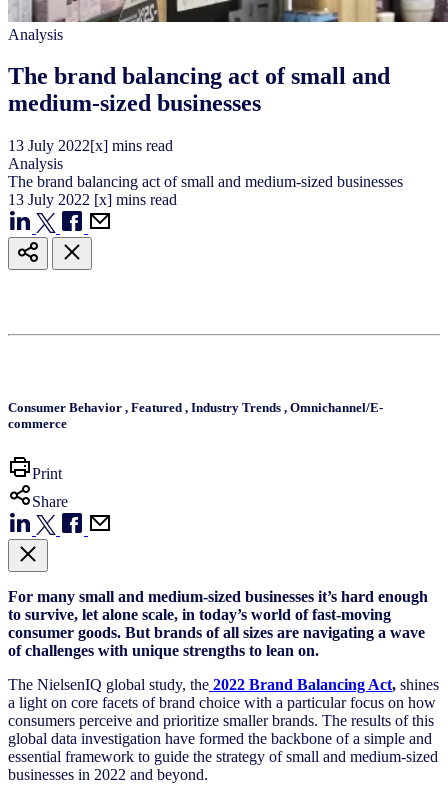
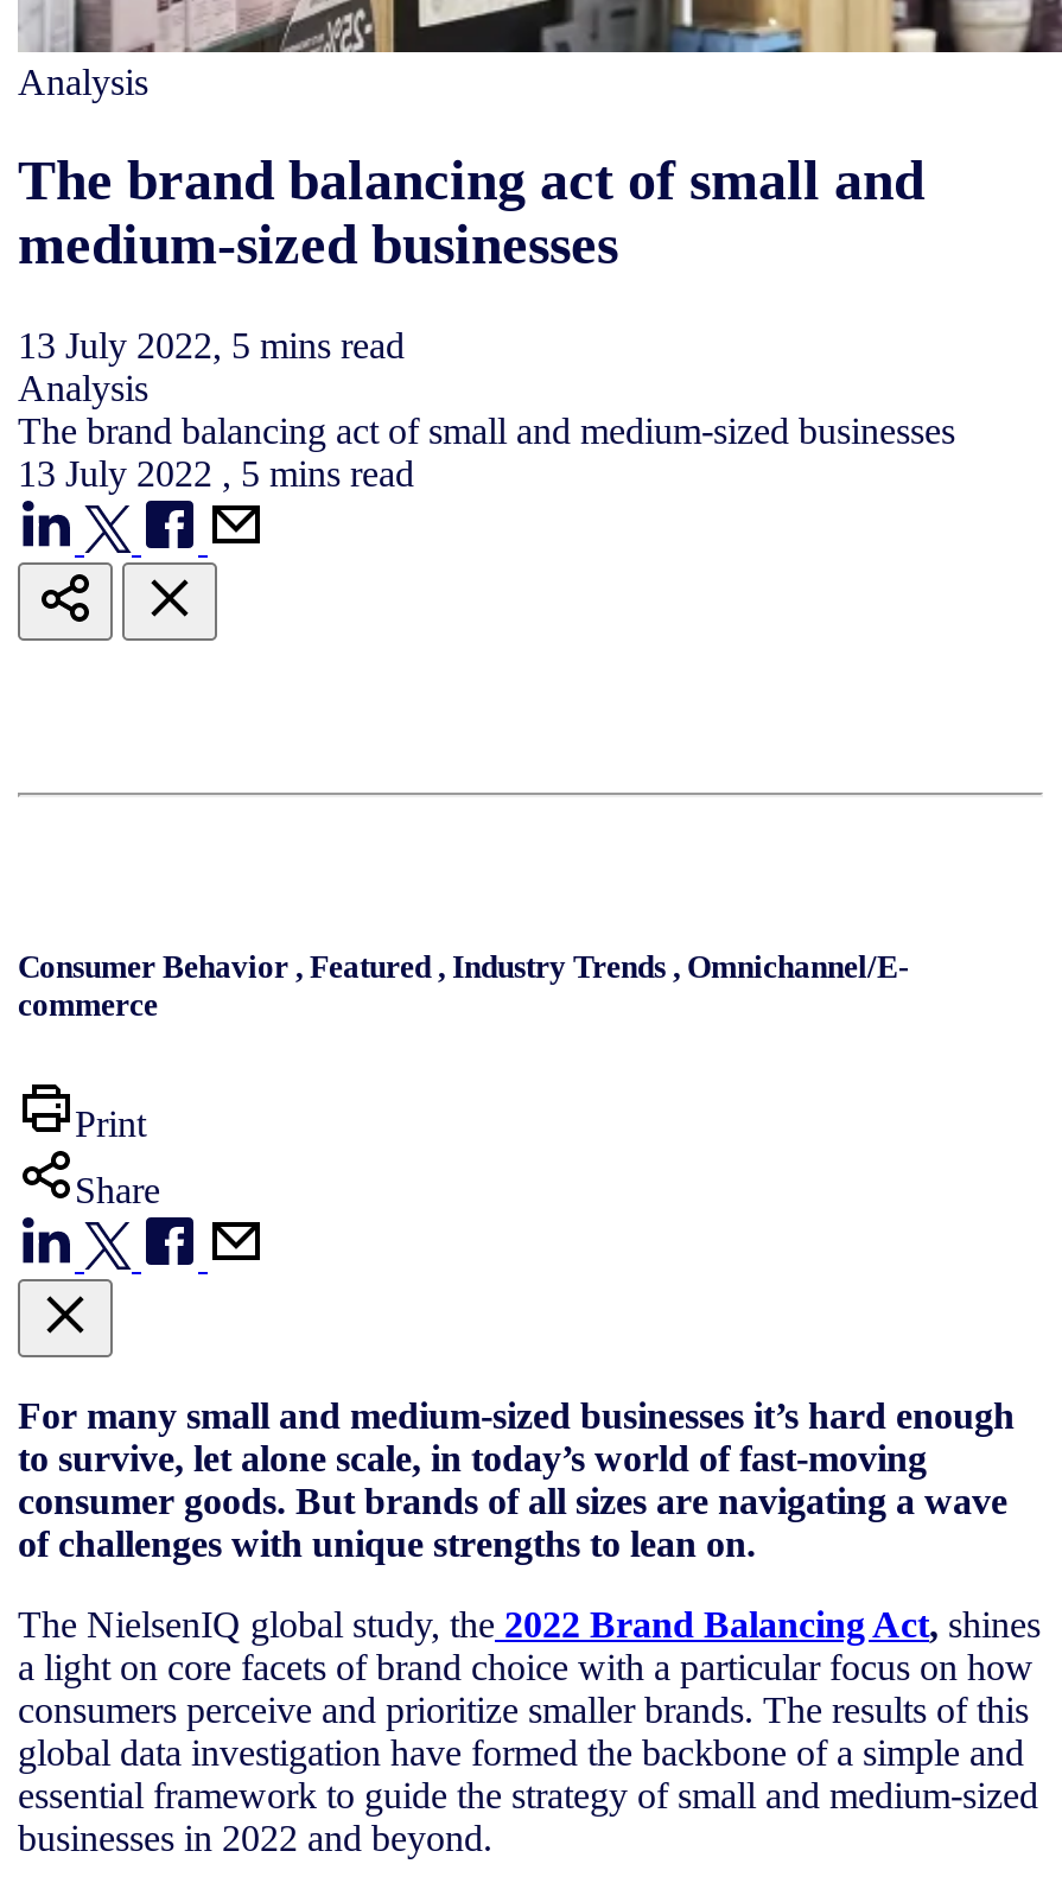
- 13 July 2022[x] mins read
+ 13 July 2022, 5 mins read

- 13 July 2022 [x] mins read
+ 13 July 2022 , 5 mins read
